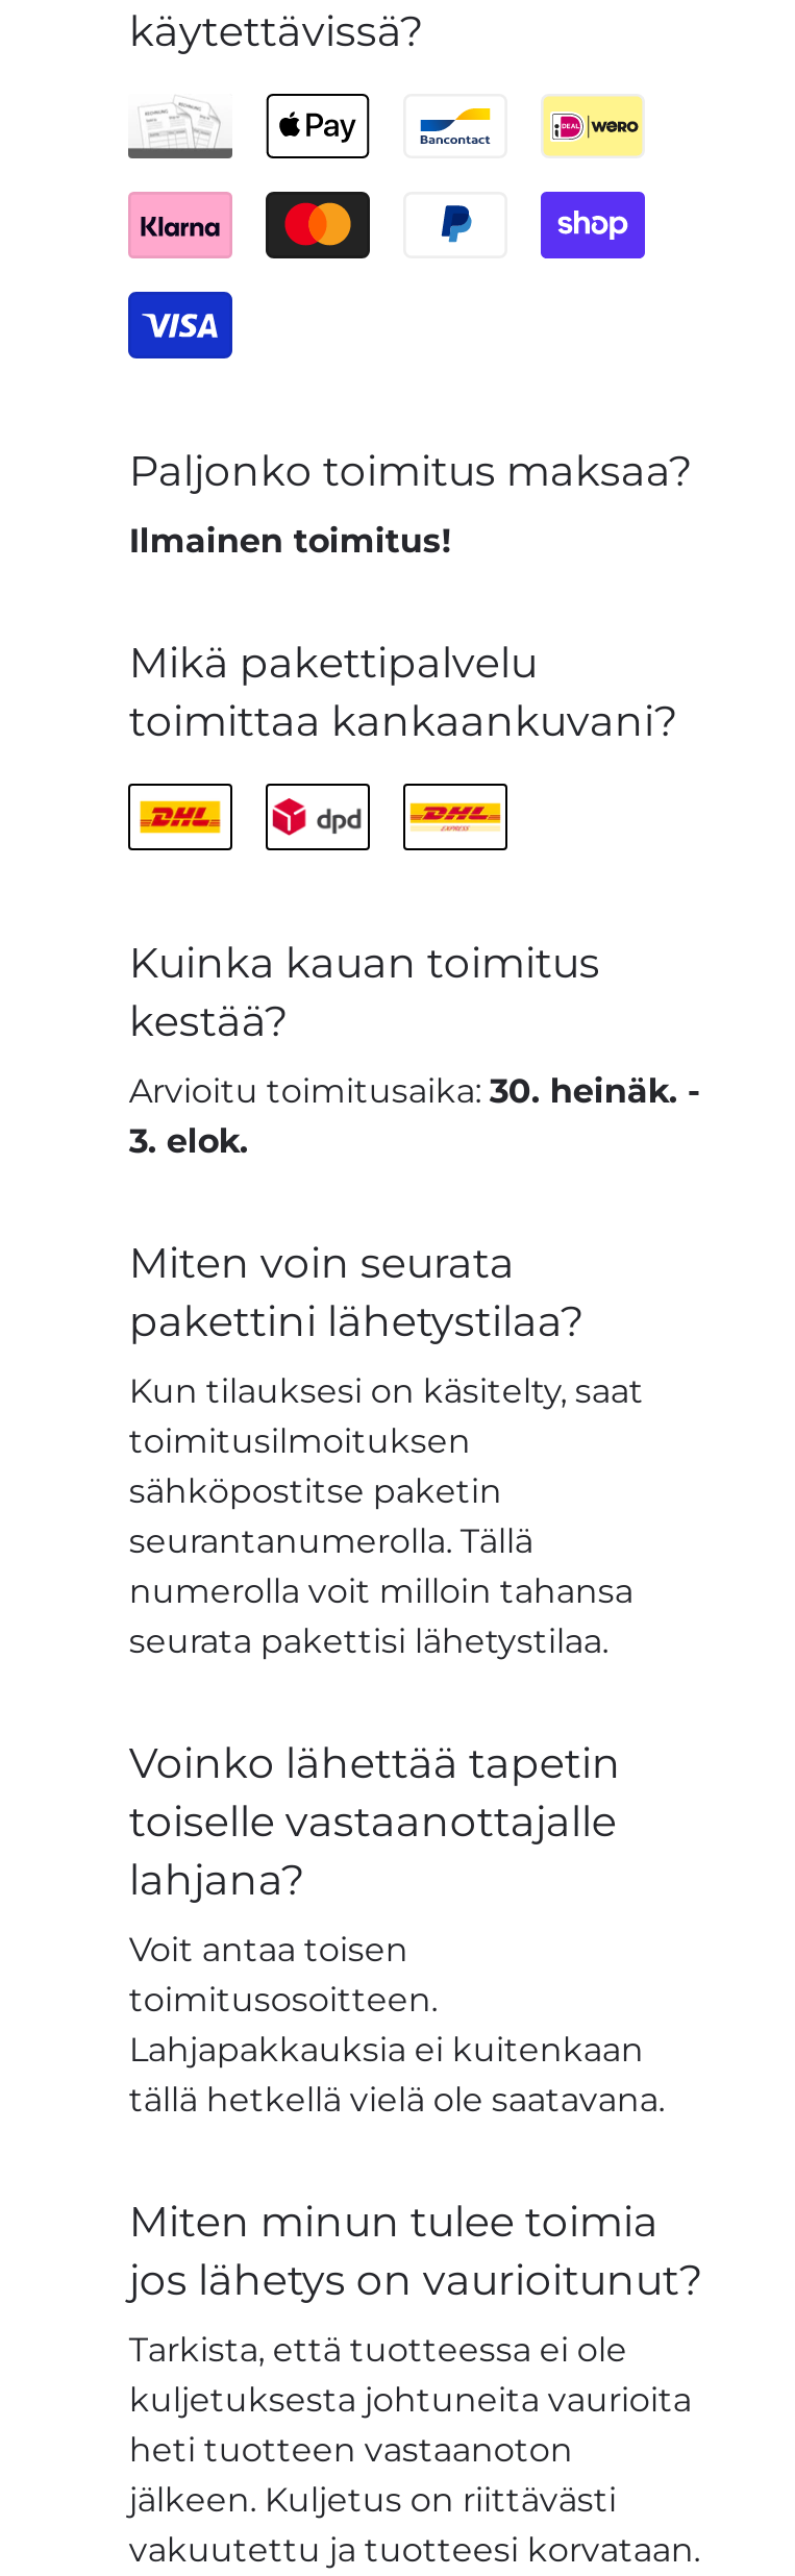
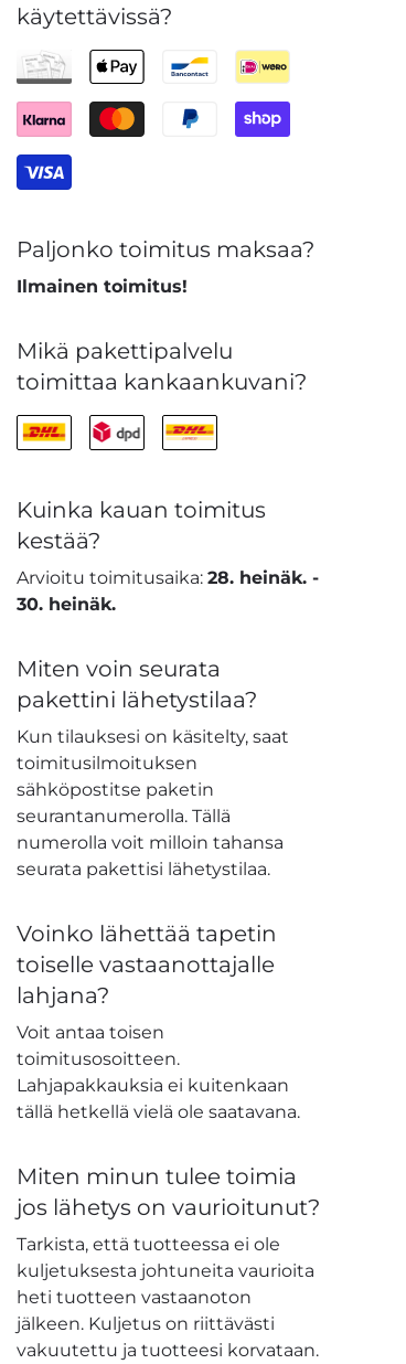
- Arvioitu toimitusaika: 30. heinäk. -
- 3. elok.
+ Arvioitu toimitusaika: 28. heinäk. -
+ 30. heinäk.
